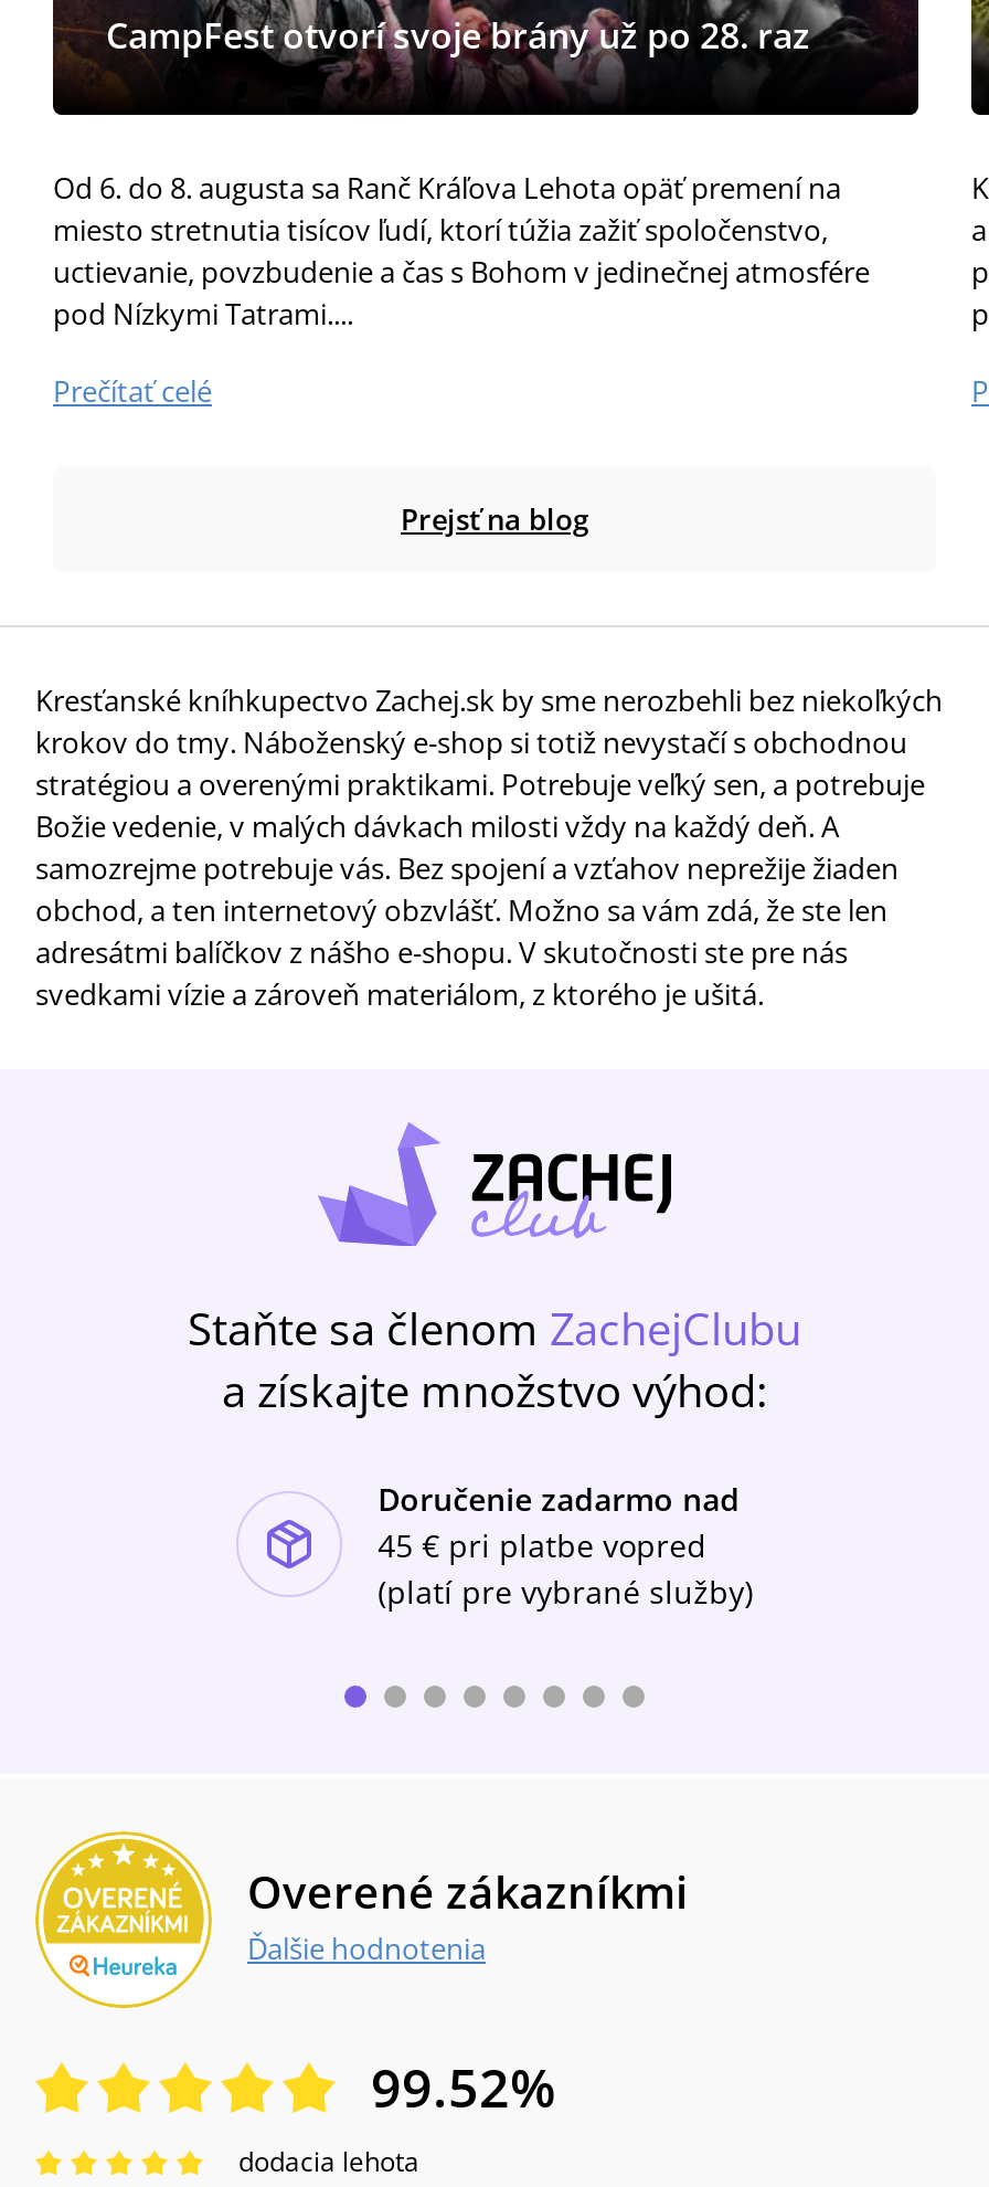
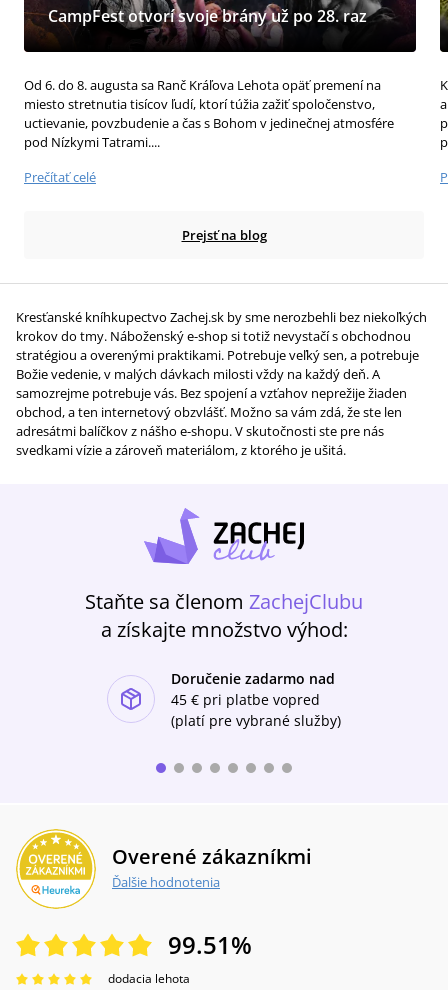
- 99.52%
+ 99.51%
